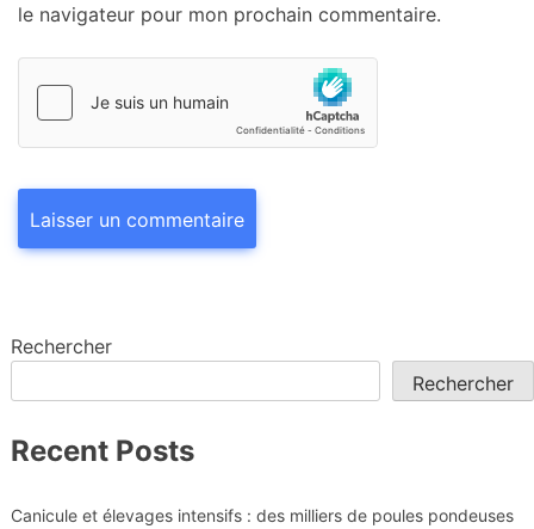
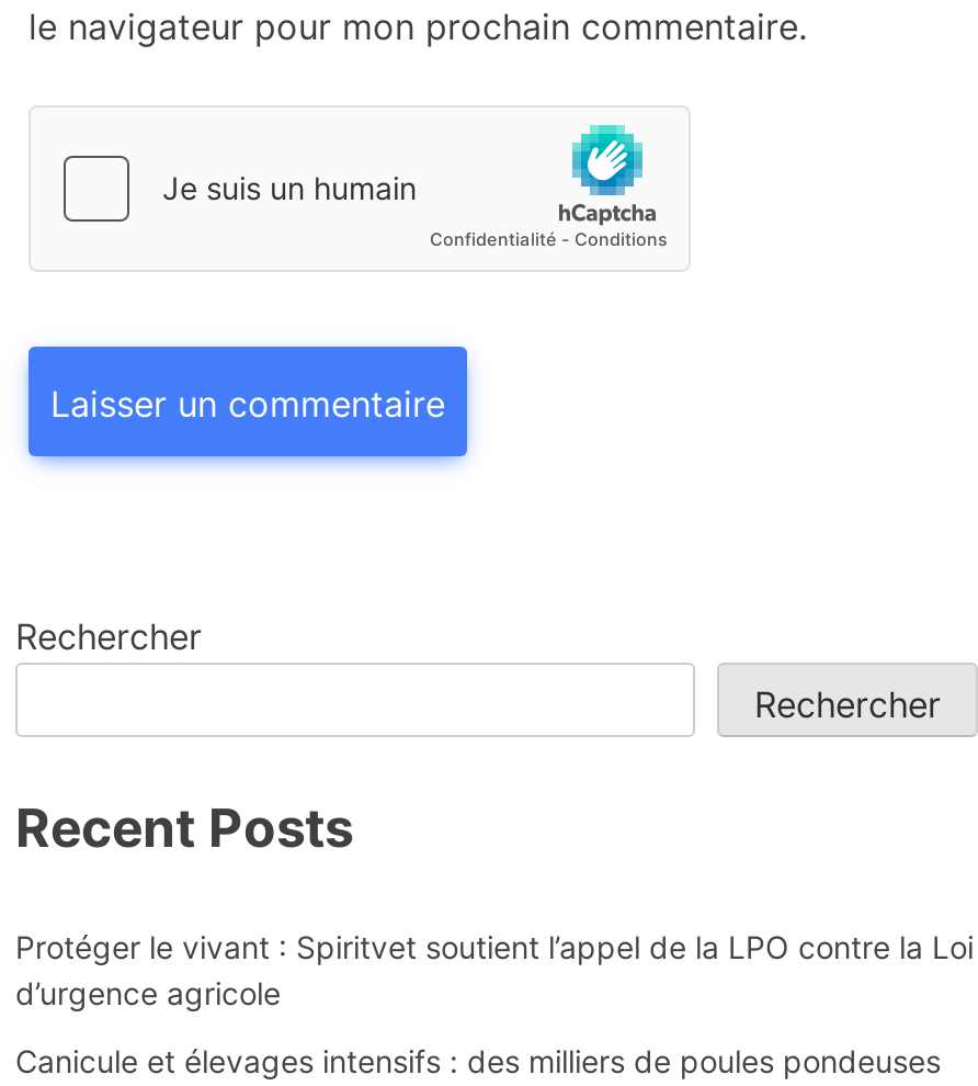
+ Protéger le vivant : Spiritvet soutient l’appel de la LPO contre la Loi
+ d’urgence agricole
